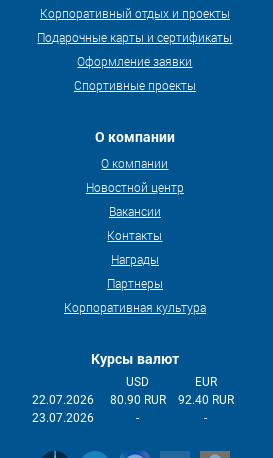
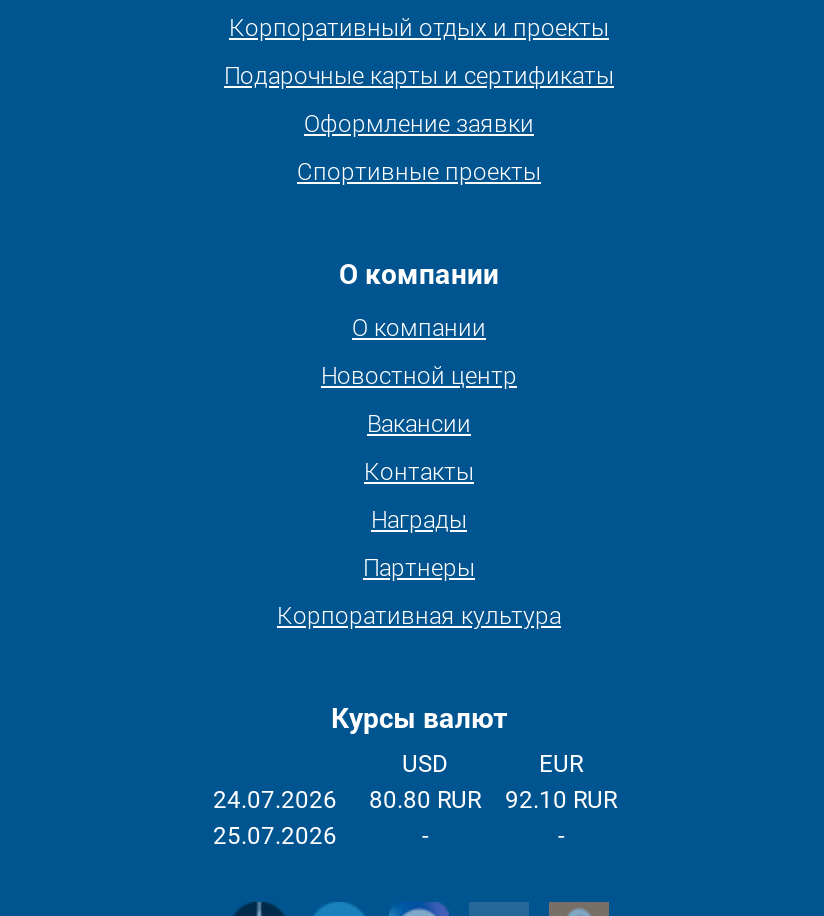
- 22.07.2026
+ 24.07.2026

- 80.90 RUR
+ 80.80 RUR

- 92.40 RUR
+ 92.10 RUR

- 23.07.2026
+ 25.07.2026
